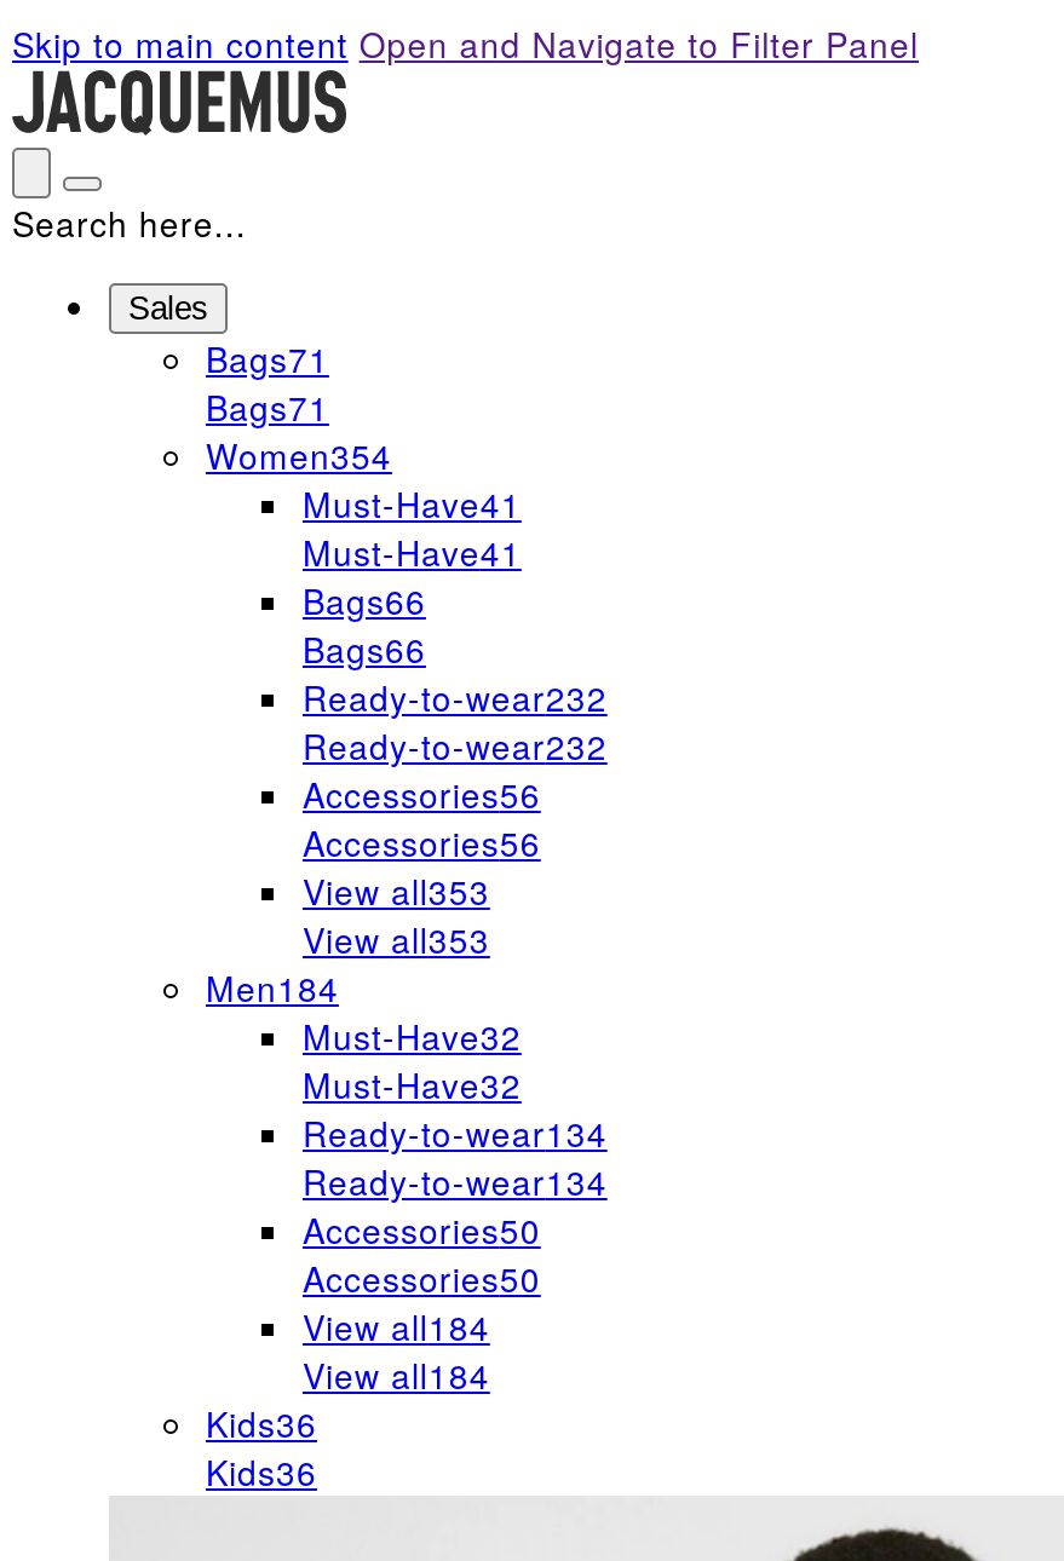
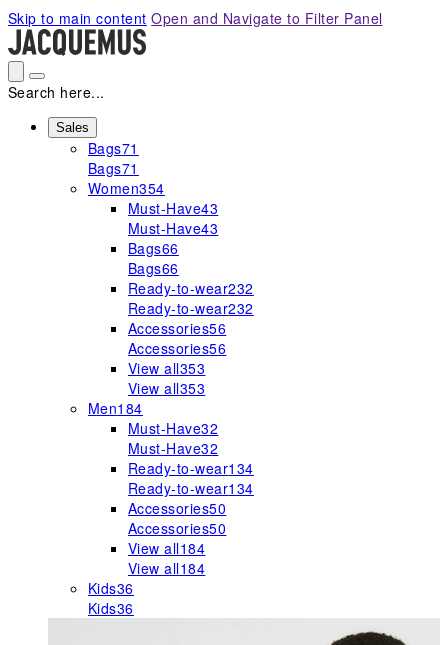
- Must-Have41
+ Must-Have43

- Must-Have41
+ Must-Have43
